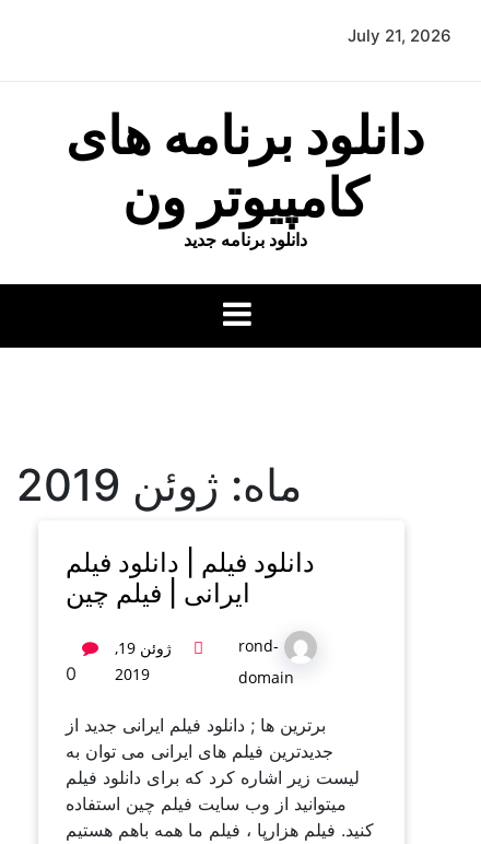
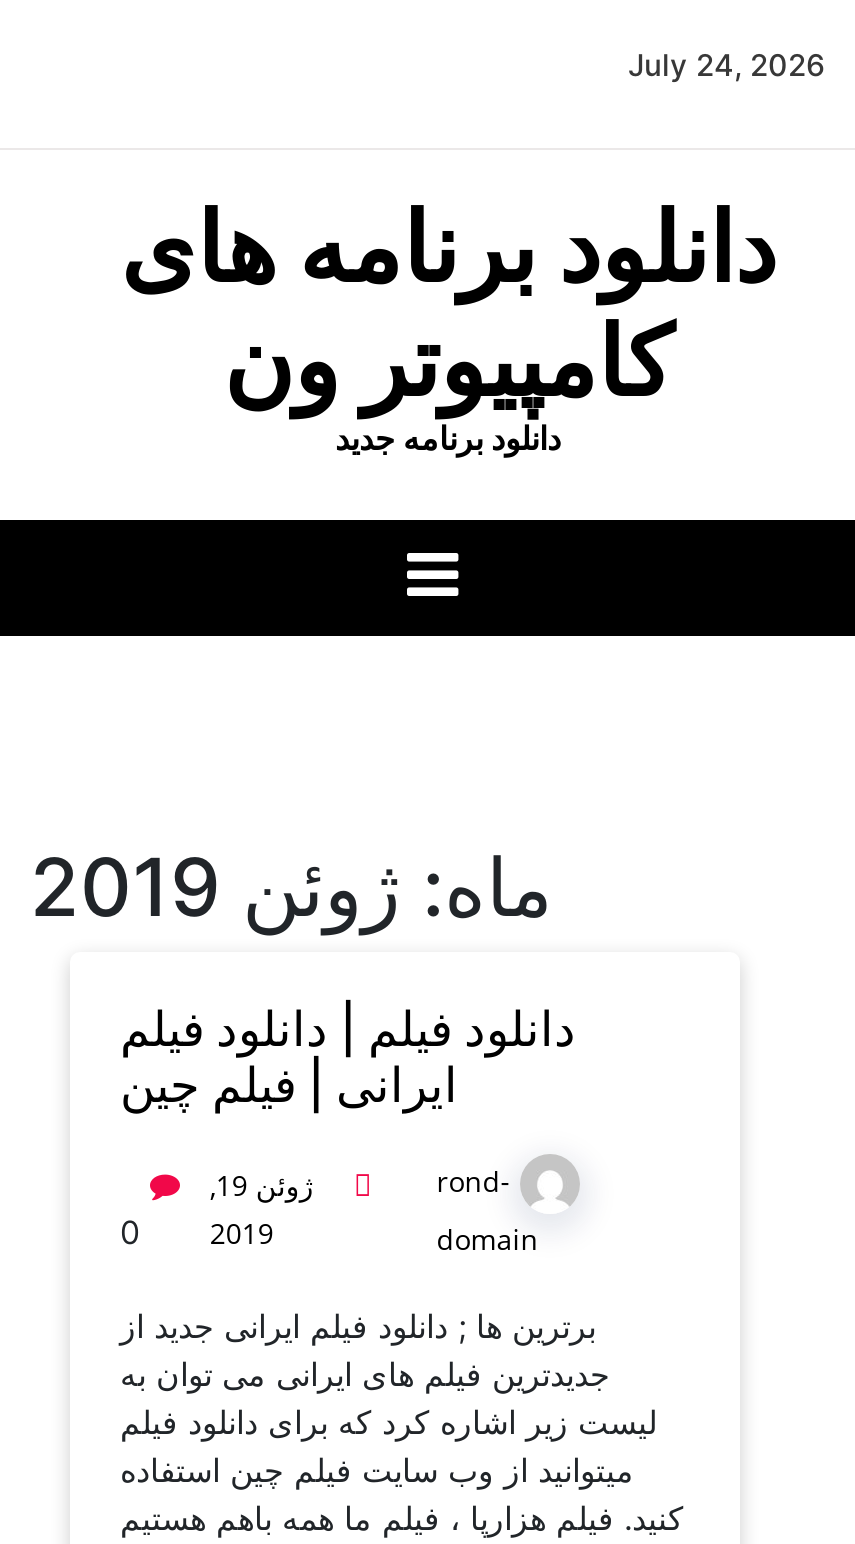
- July 21, 2026
+ July 24, 2026
